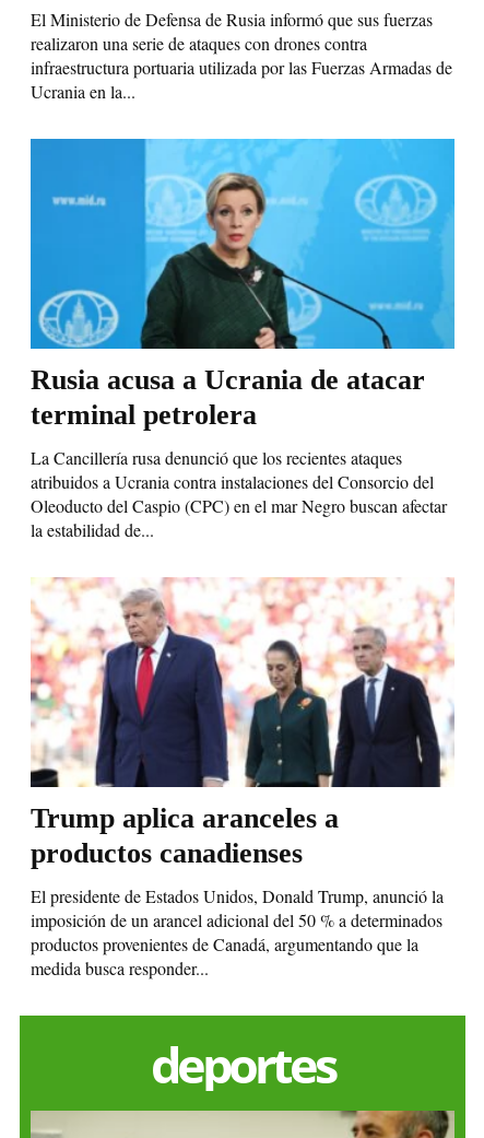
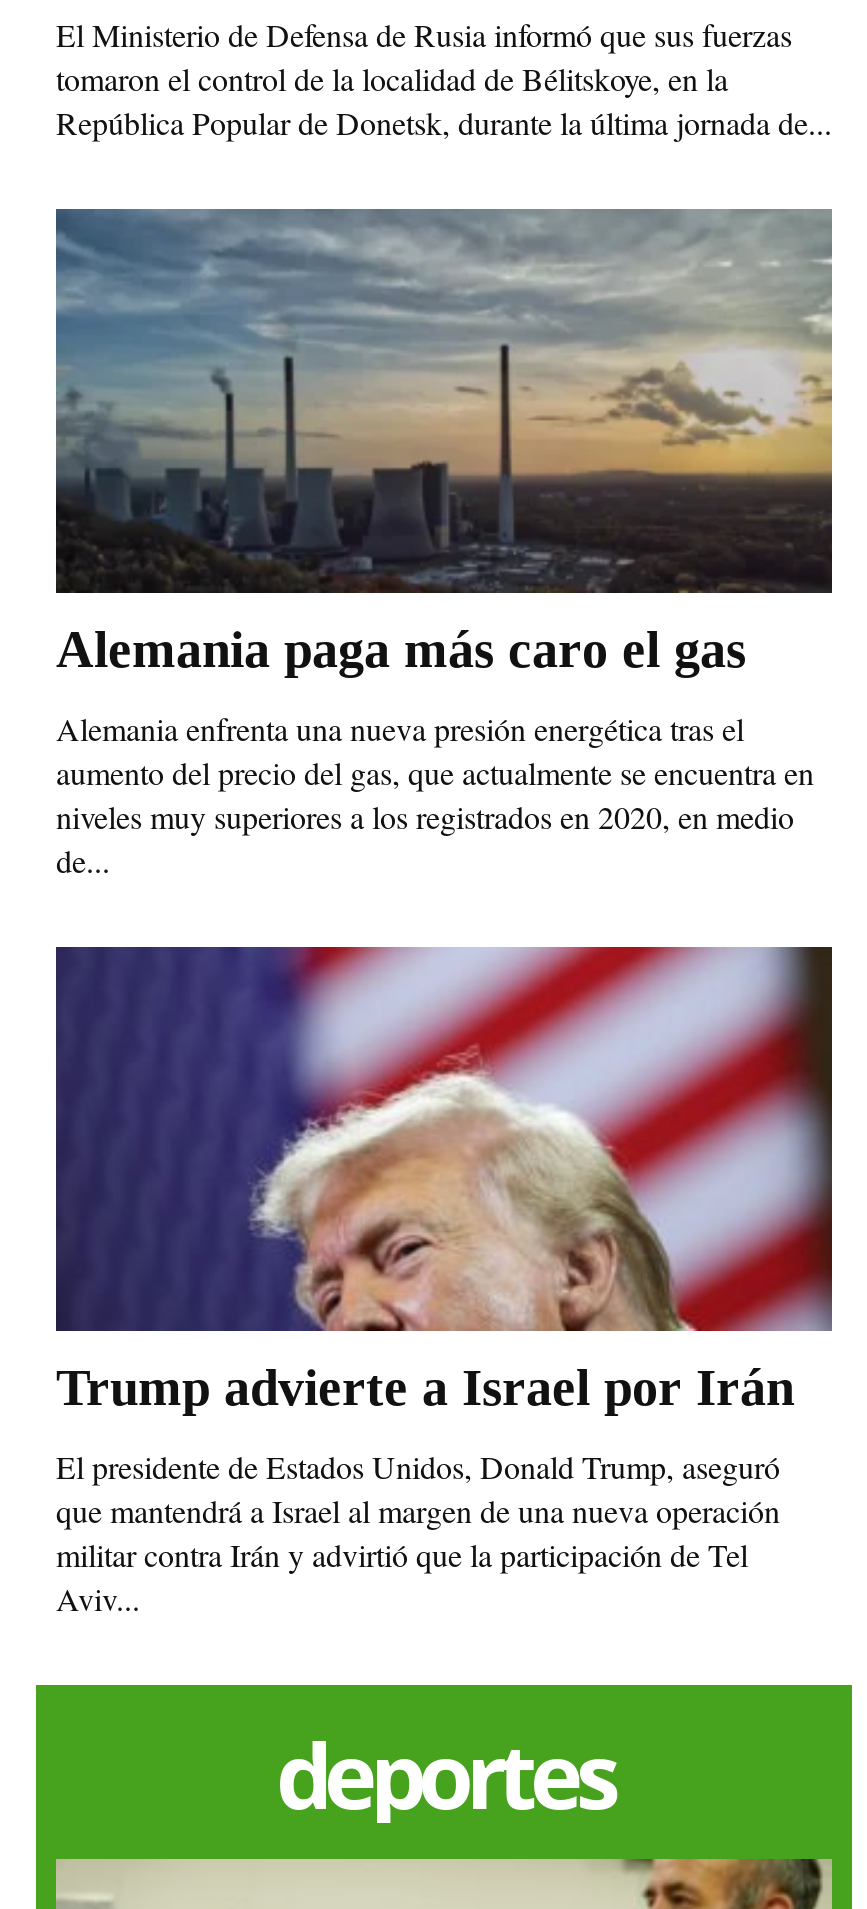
- realizaron una serie de ataques con drones contra
- infraestructura portuaria utilizada por las Fuerzas Armadas de
- Ucrania en la...
+ tomaron el control de la localidad de Bélitskoye, en la
+ República Popular de Donetsk, durante la última jornada de...

- [image]
- Rusia acusa a Ucrania de atacar
- terminal petrolera
+ [image]
+ Alemania paga más caro el gas

- La Cancillería rusa denunció que los recientes ataques
- atribuidos a Ucrania contra instalaciones del Consorcio del
- Oleoducto del Caspio (CPC) en el mar Negro buscan afectar
- la estabilidad de...
+ Alemania enfrenta una nueva presión energética tras el
+ aumento del precio del gas, que actualmente se encuentra en
+ niveles muy superiores a los registrados en 2020, en medio
+ de...

- [image]
+ [image]

- Trump aplica aranceles a
- productos canadienses
+ Trump advierte a Israel por Irán

- El presidente de Estados Unidos, Donald Trump, anunció la
- imposición de un arancel adicional del 50 % a determinados
- productos provenientes de Canadá, argumentando que la
- medida busca responder...
+ El presidente de Estados Unidos, Donald Trump, aseguró
+ que mantendrá a Israel al margen de una nueva operación
+ militar contra Irán y advirtió que la participación de Tel
+ Aviv...
